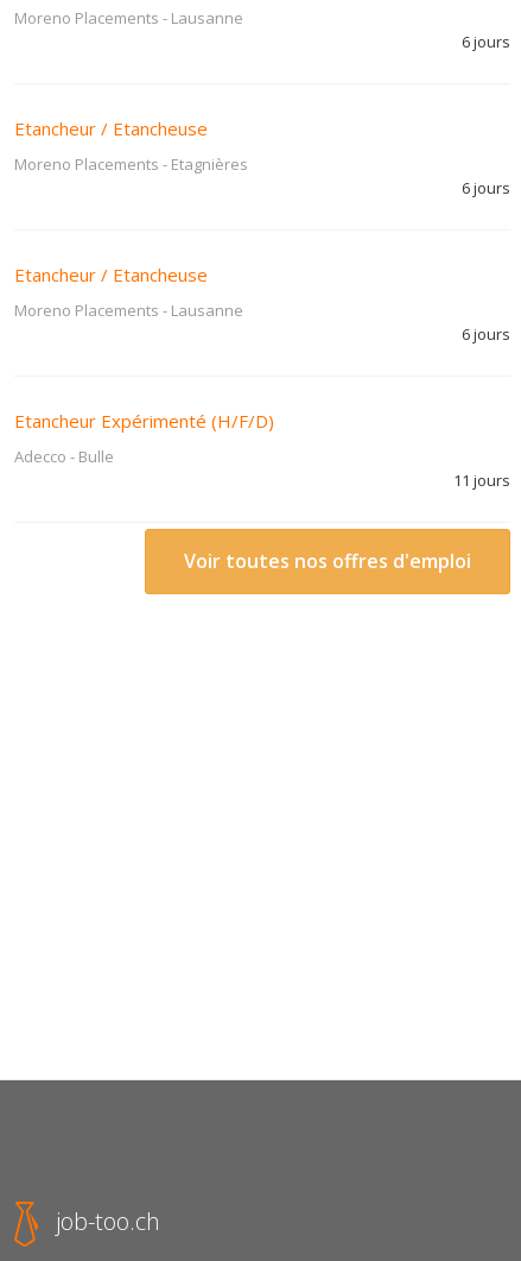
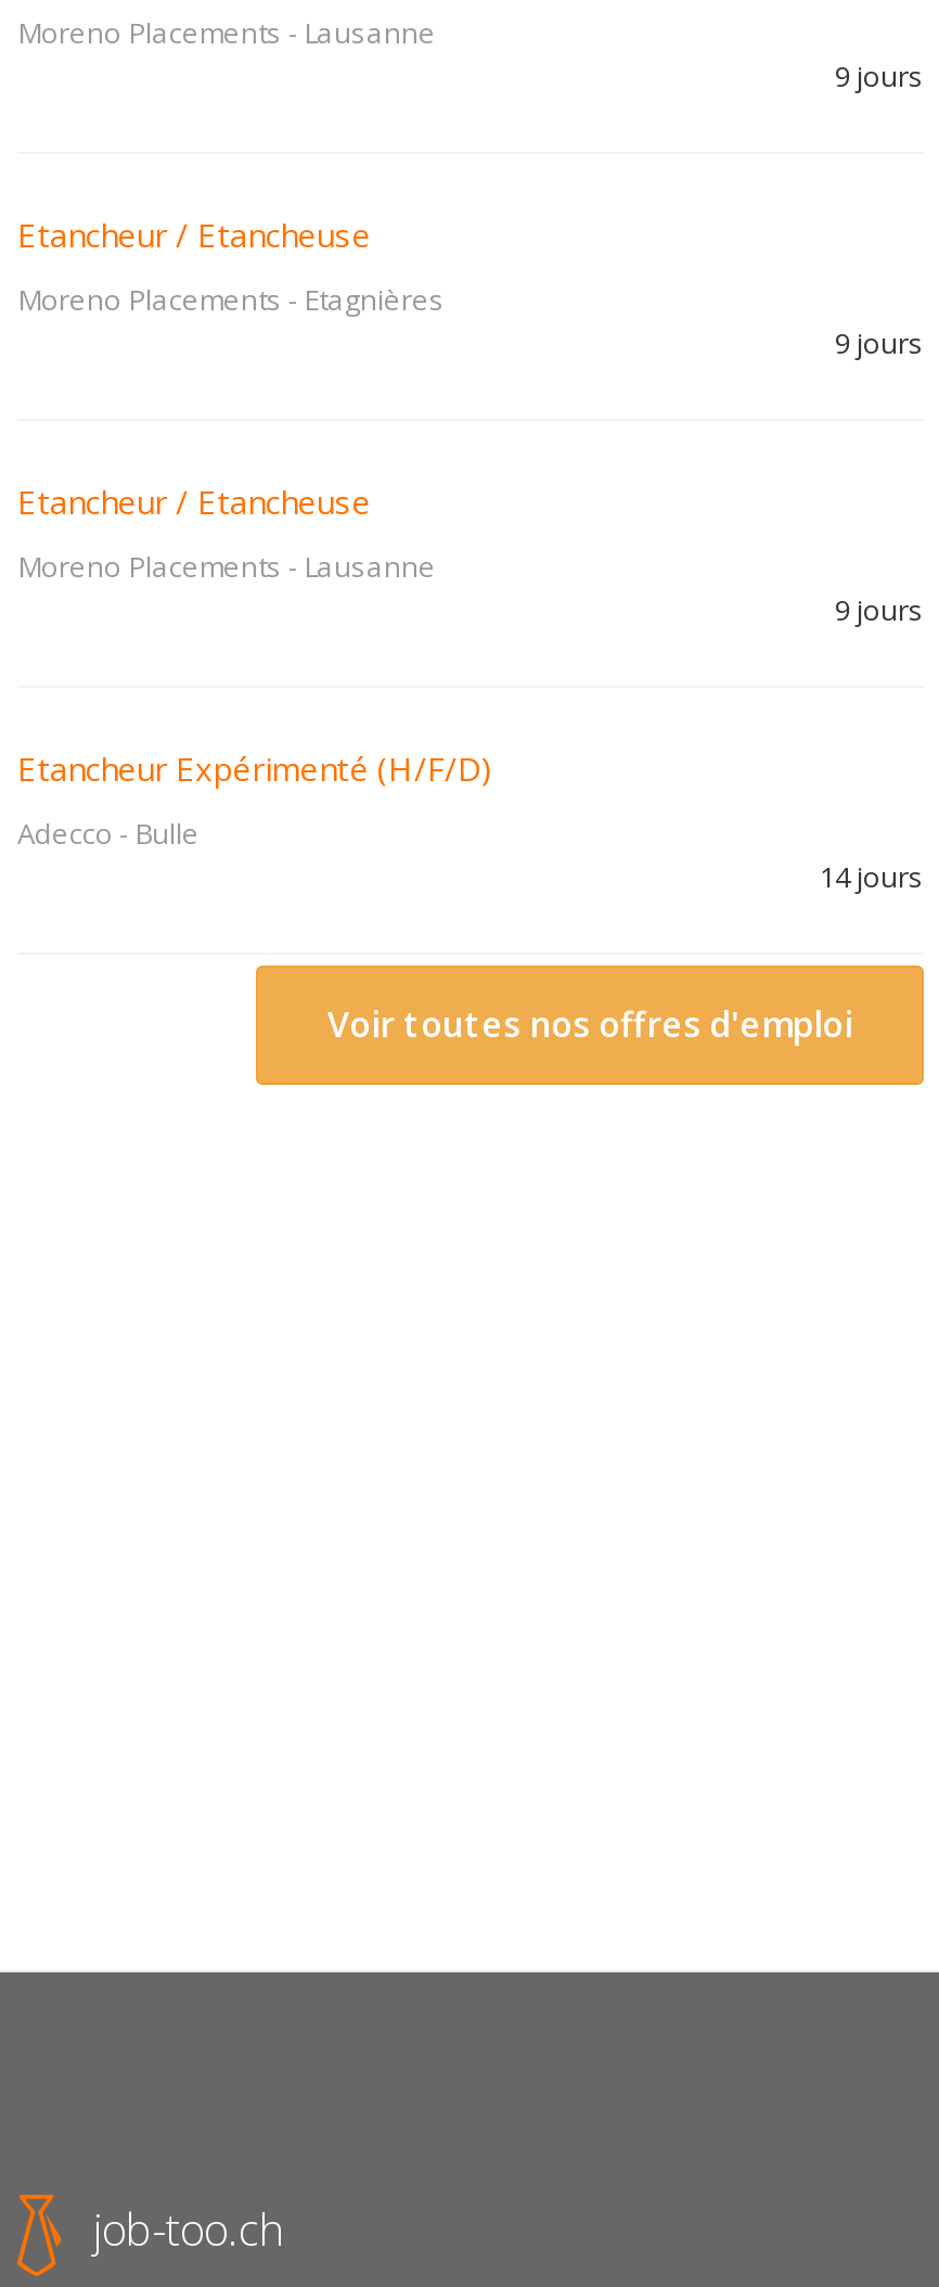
- 6 jours
+ 9 jours

- 6 jours
+ 9 jours

- 6 jours
+ 9 jours

- 11 jours
+ 14 jours
